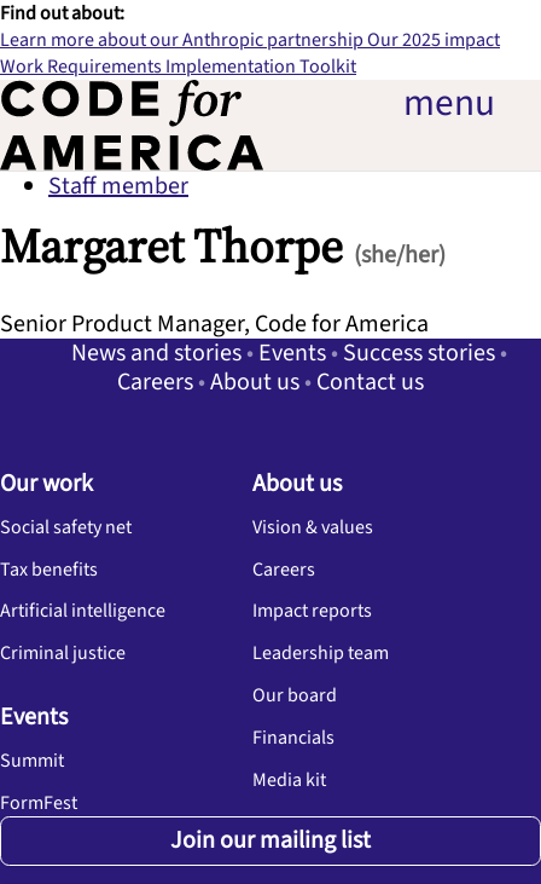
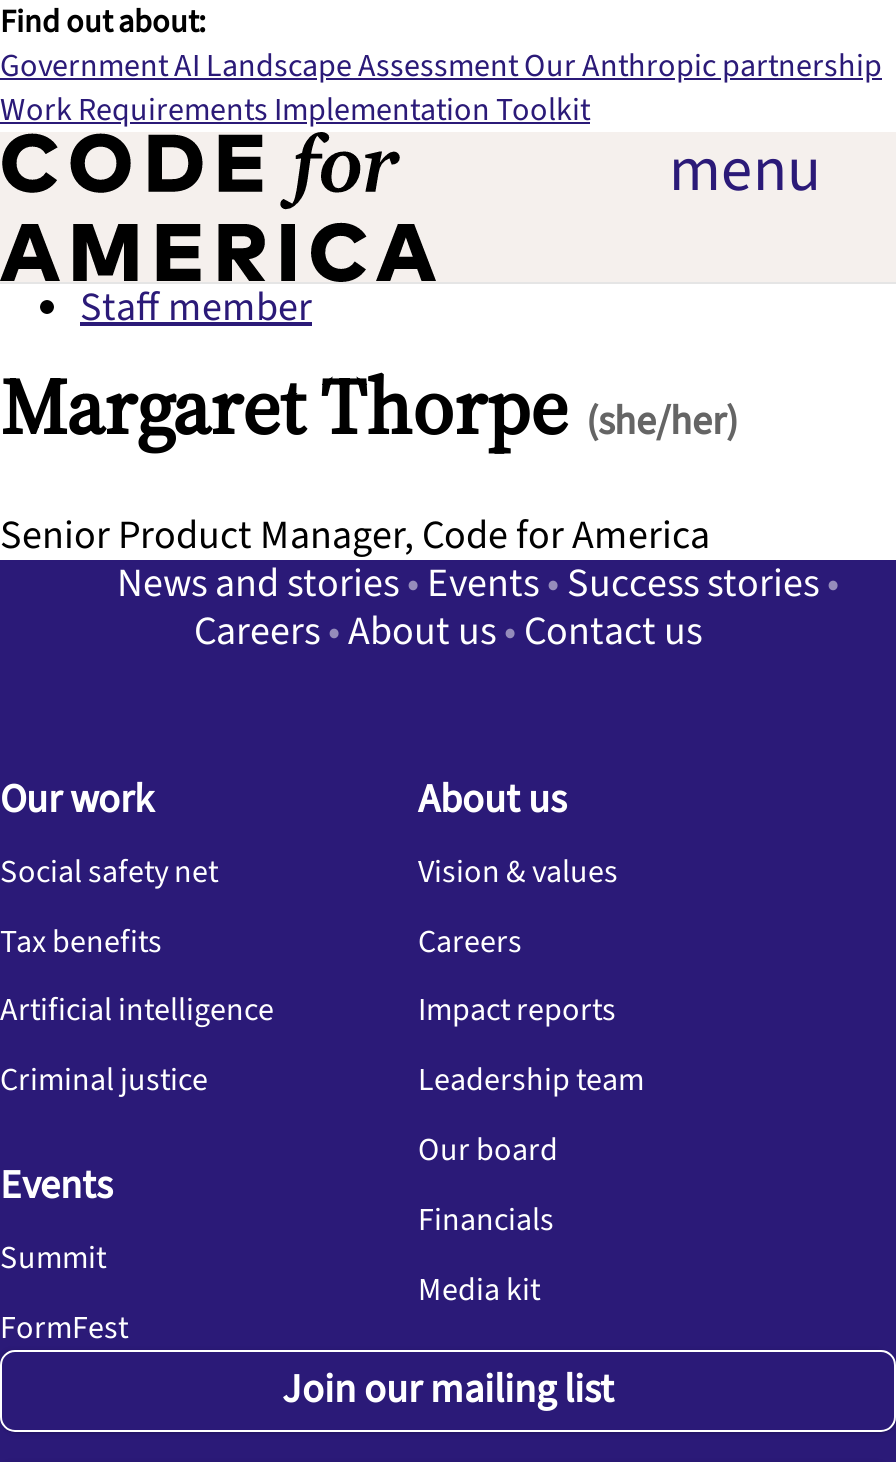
- Learn more about our Anthropic partnership Our 2025 impact
+ Government AI Landscape Assessment Our Anthropic partnership
